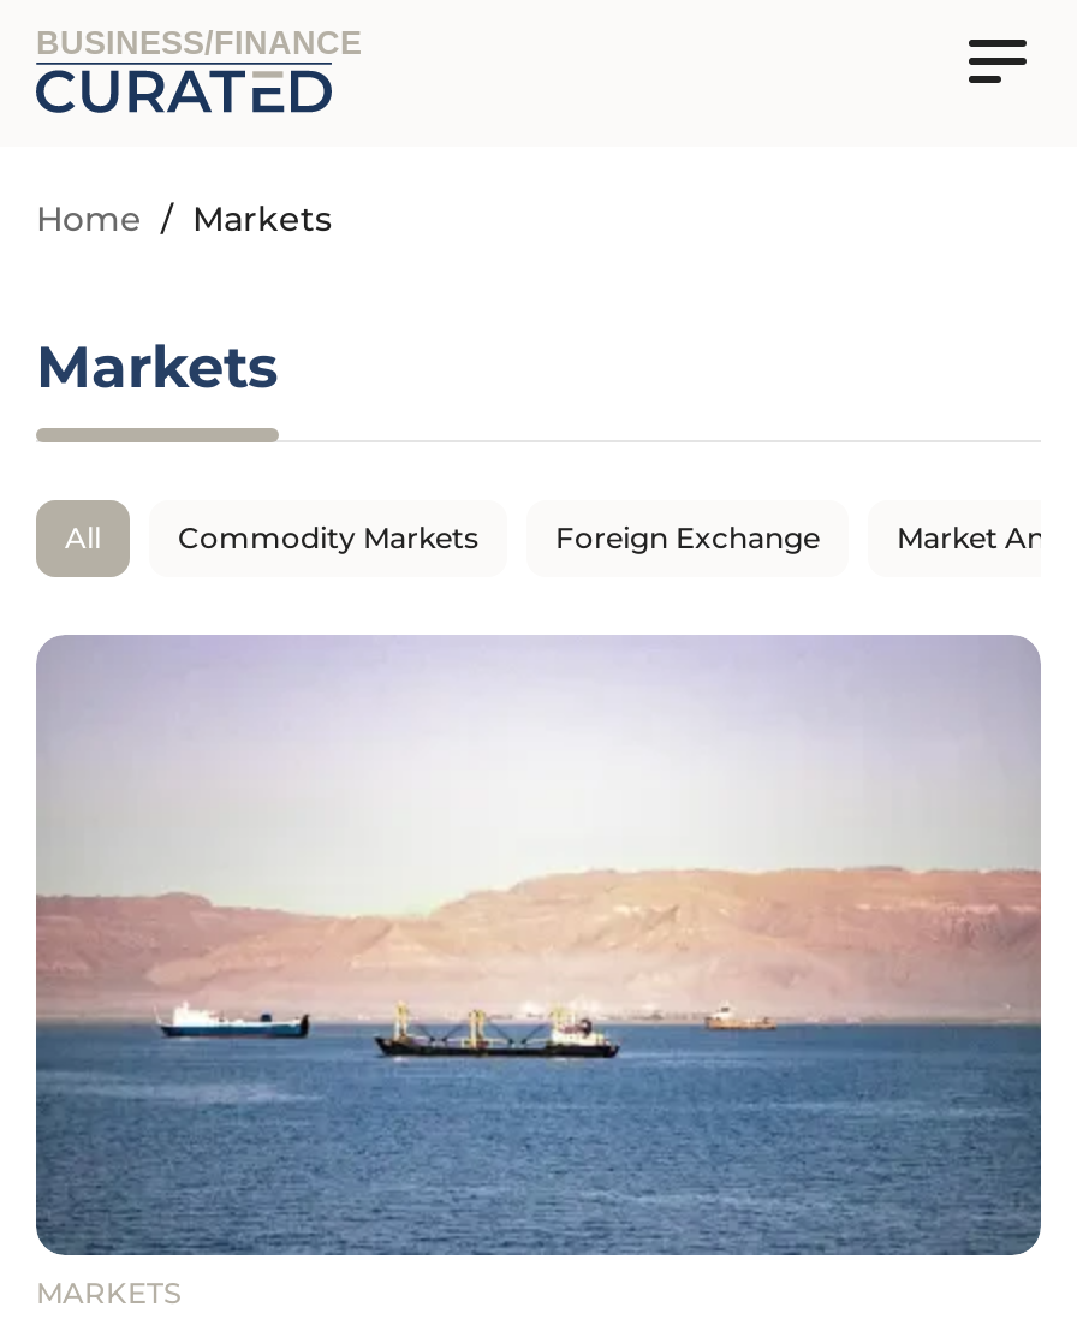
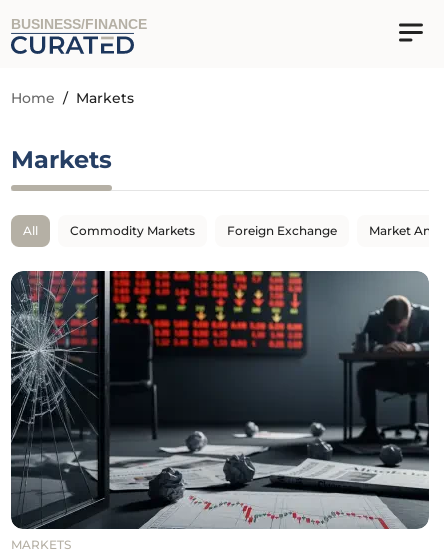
- [image]
+ [image]
